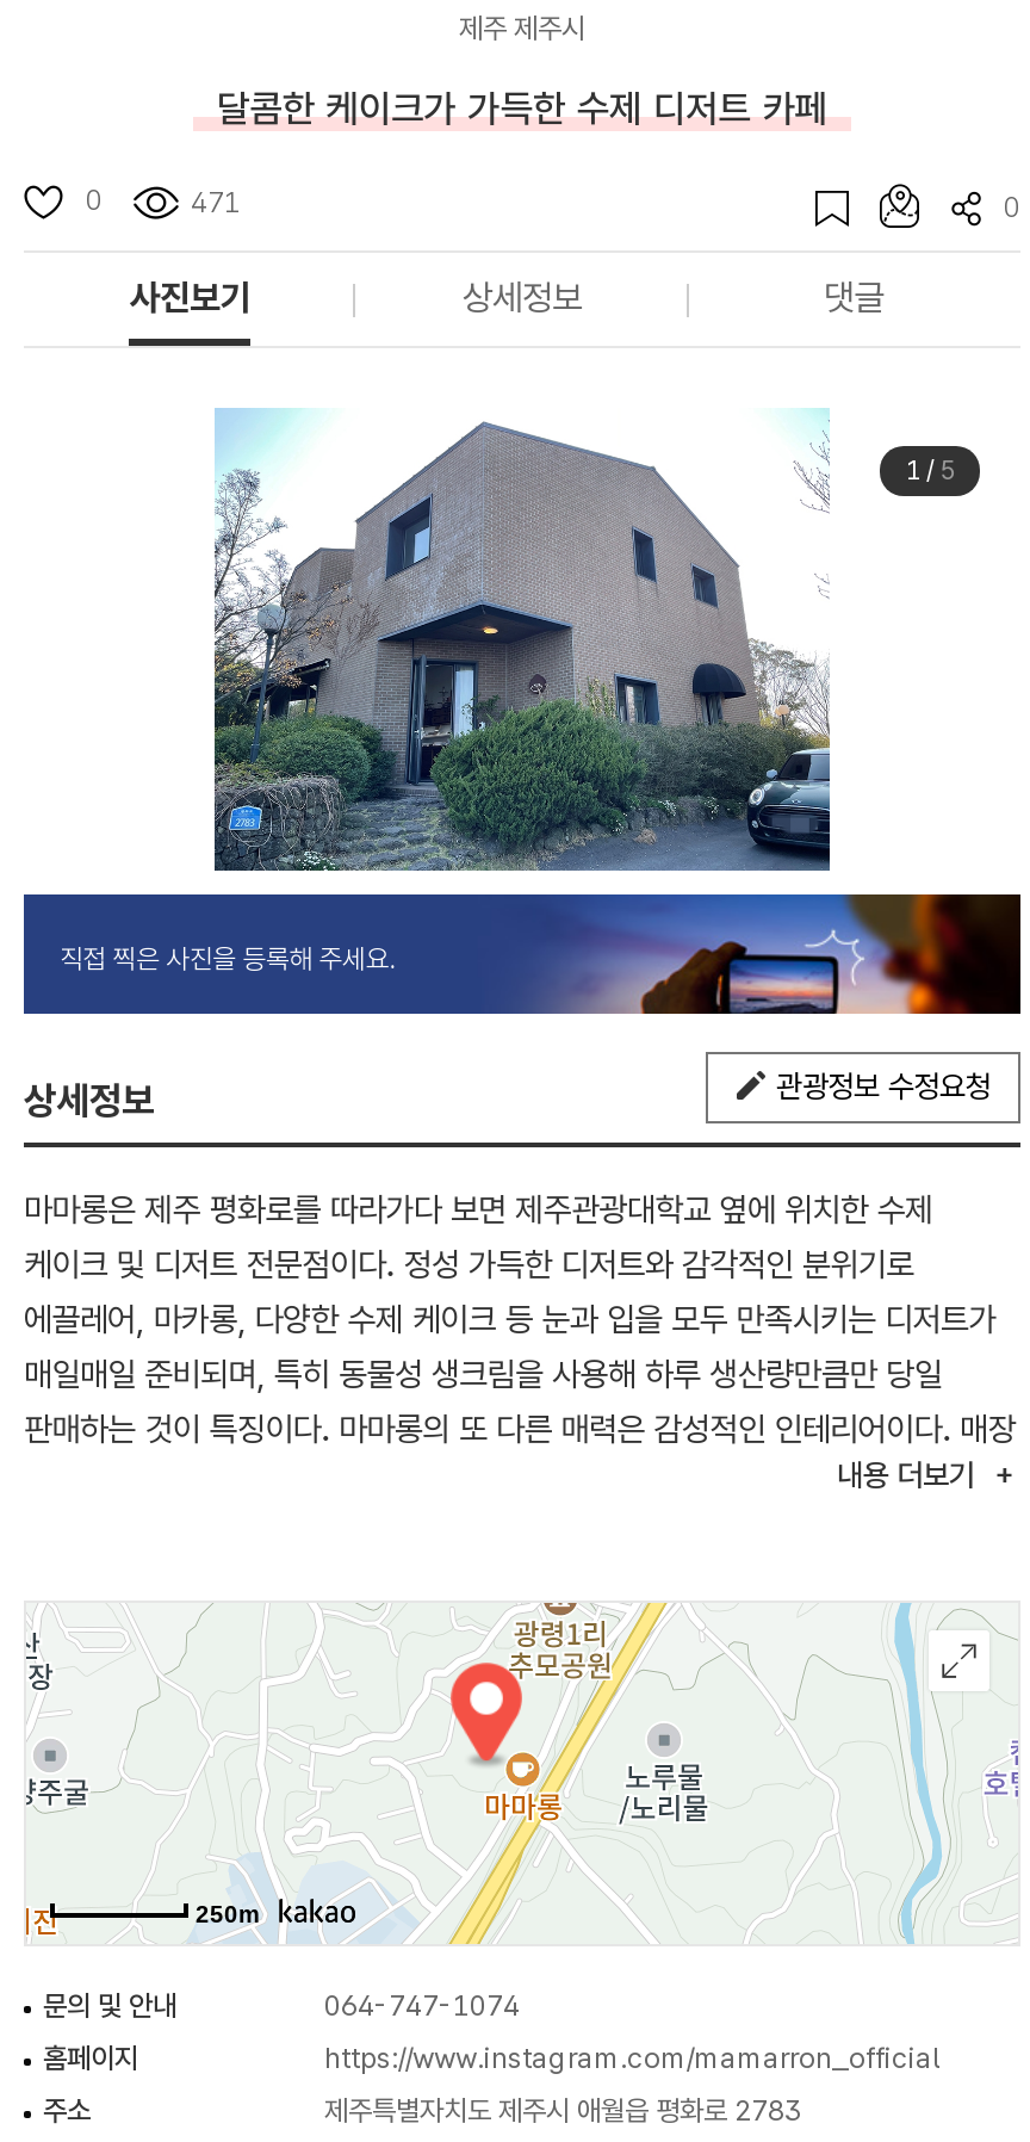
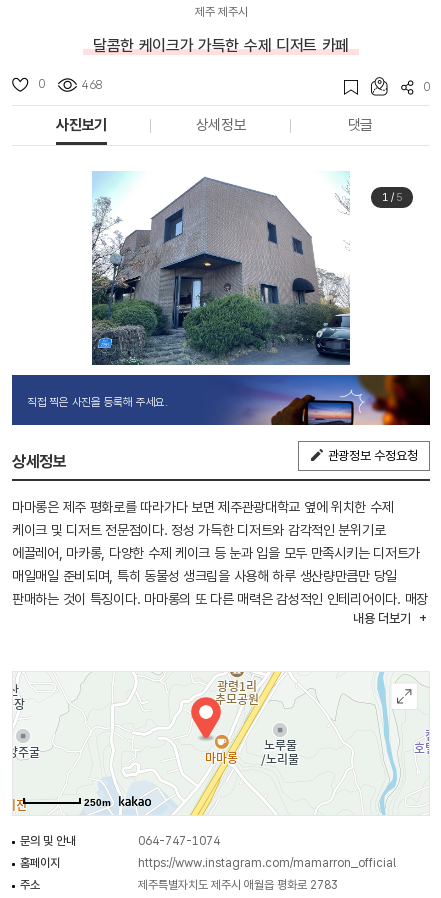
- 471
+ 468
